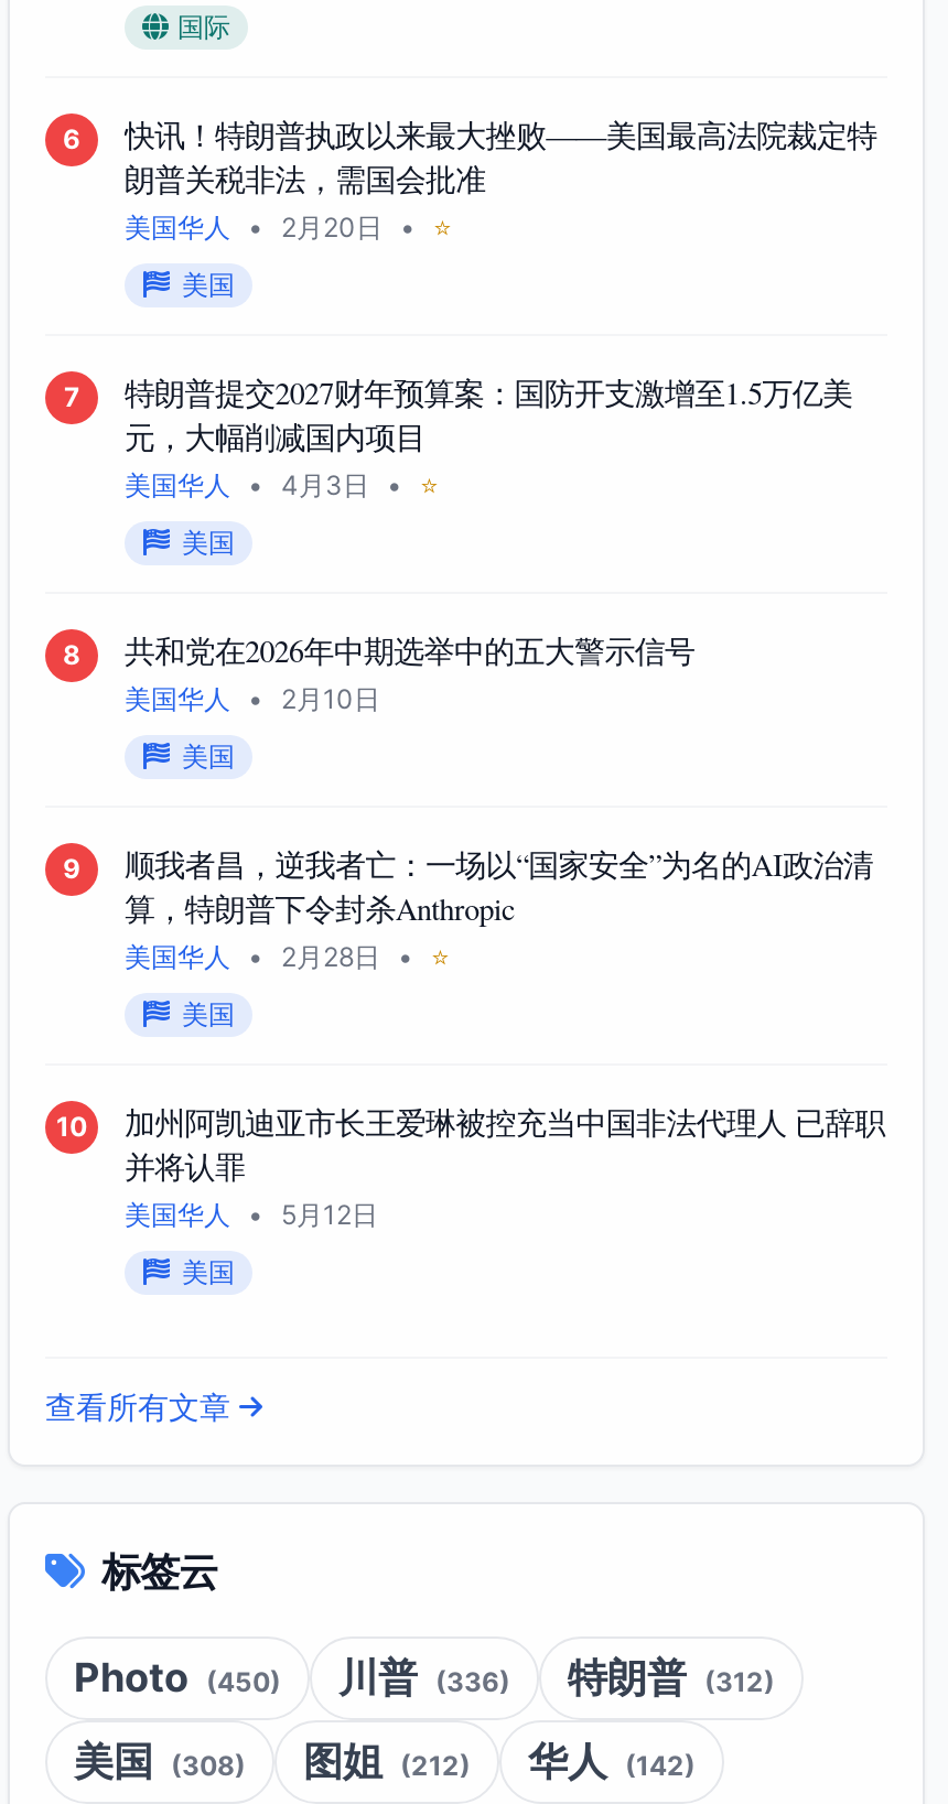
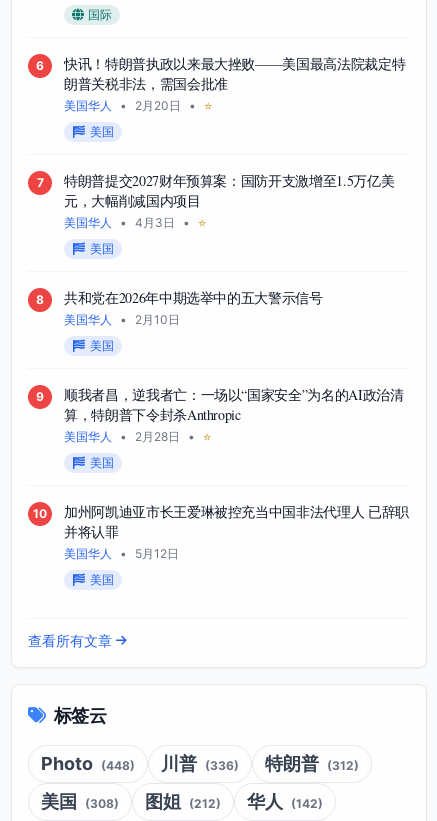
- Photo (450) 川普 (336) 特朗普 (312)
+ Photo (448) 川普 (336) 特朗普 (312)
